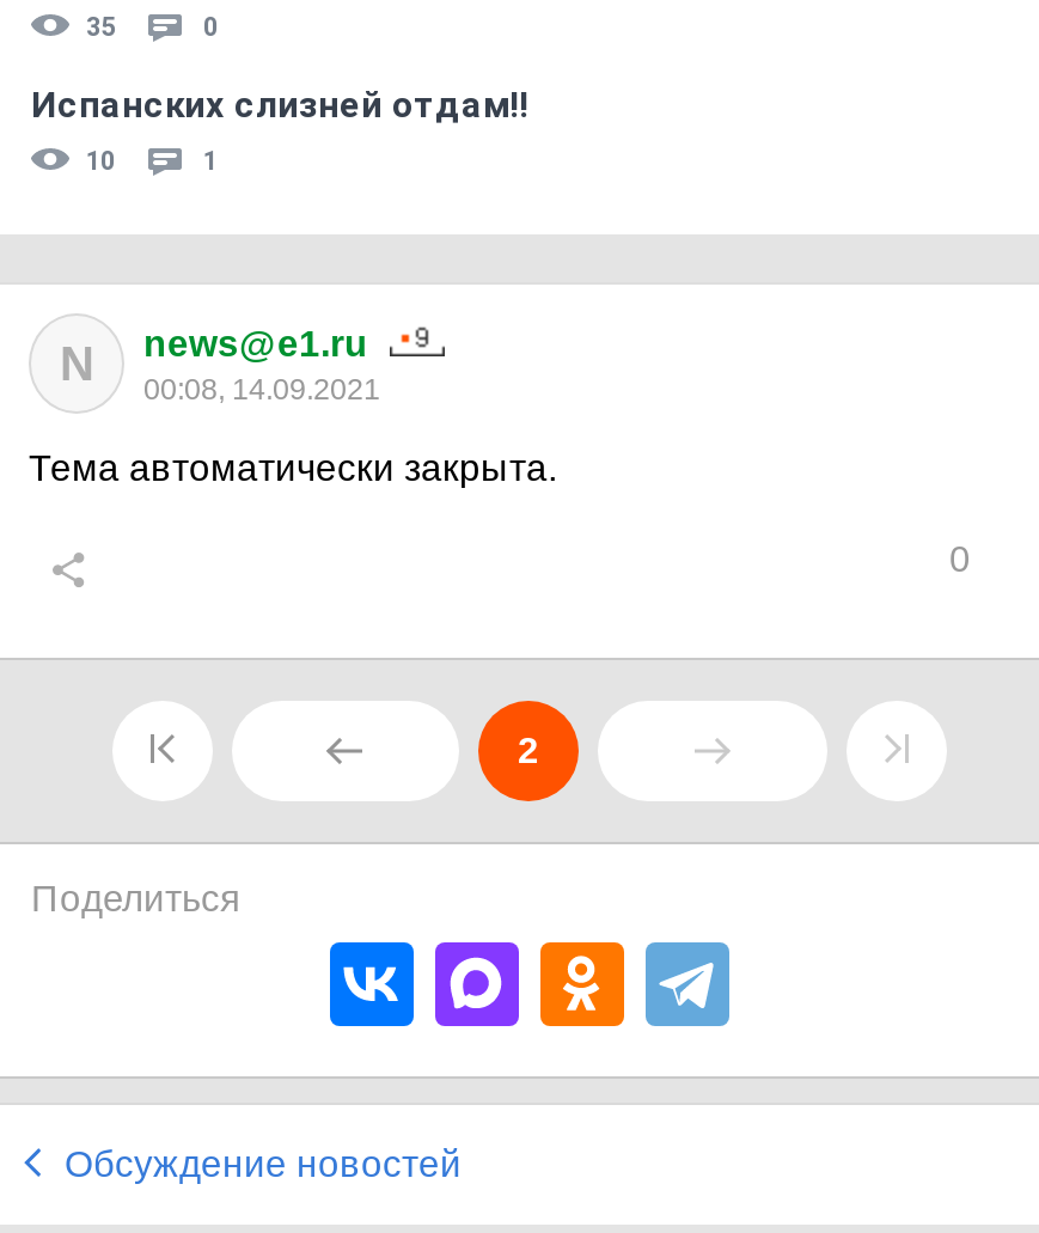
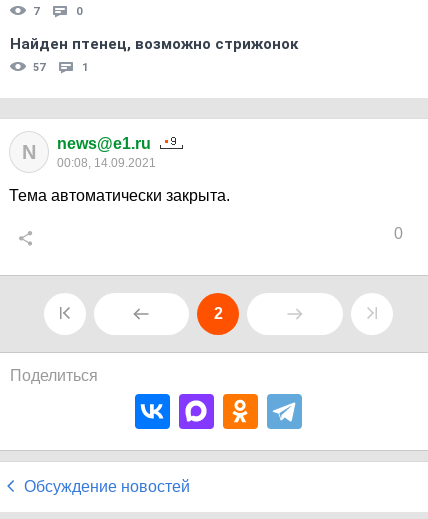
- 35
+ 7

- Испанских слизней отдам!!
- 10
+ Найден птенец, возможно стрижонок
+ 57
